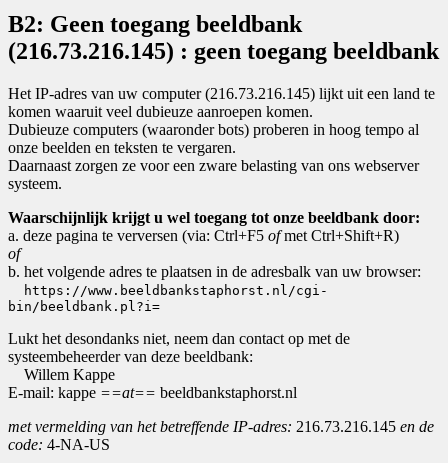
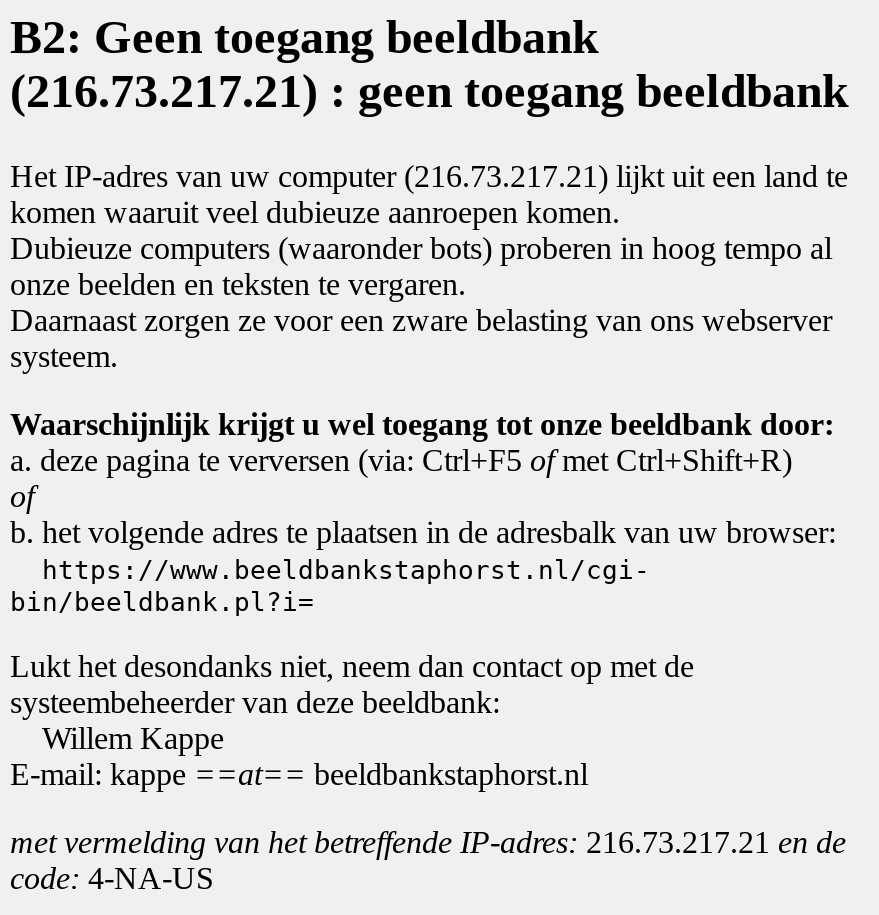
- (216.73.216.145) : geen toegang beeldbank
+ (216.73.217.21) : geen toegang beeldbank

- Het IP-adres van uw computer (216.73.216.145) lijkt uit een land te
+ Het IP-adres van uw computer (216.73.217.21) lijkt uit een land te

- met vermelding van het betreffende IP-adres: 216.73.216.145 en de
+ met vermelding van het betreffende IP-adres: 216.73.217.21 en de
